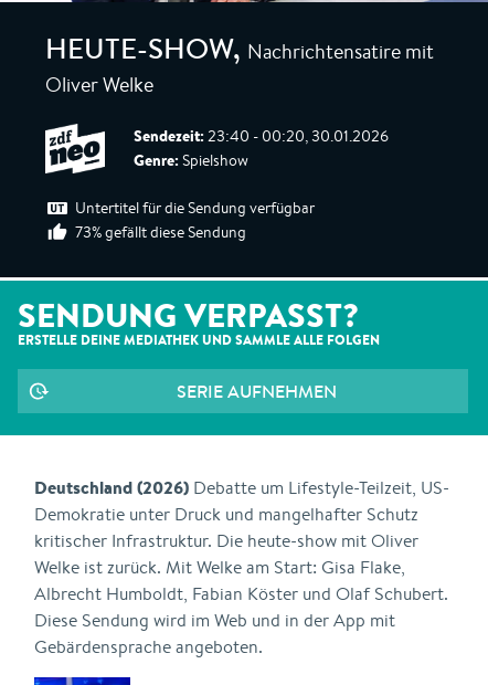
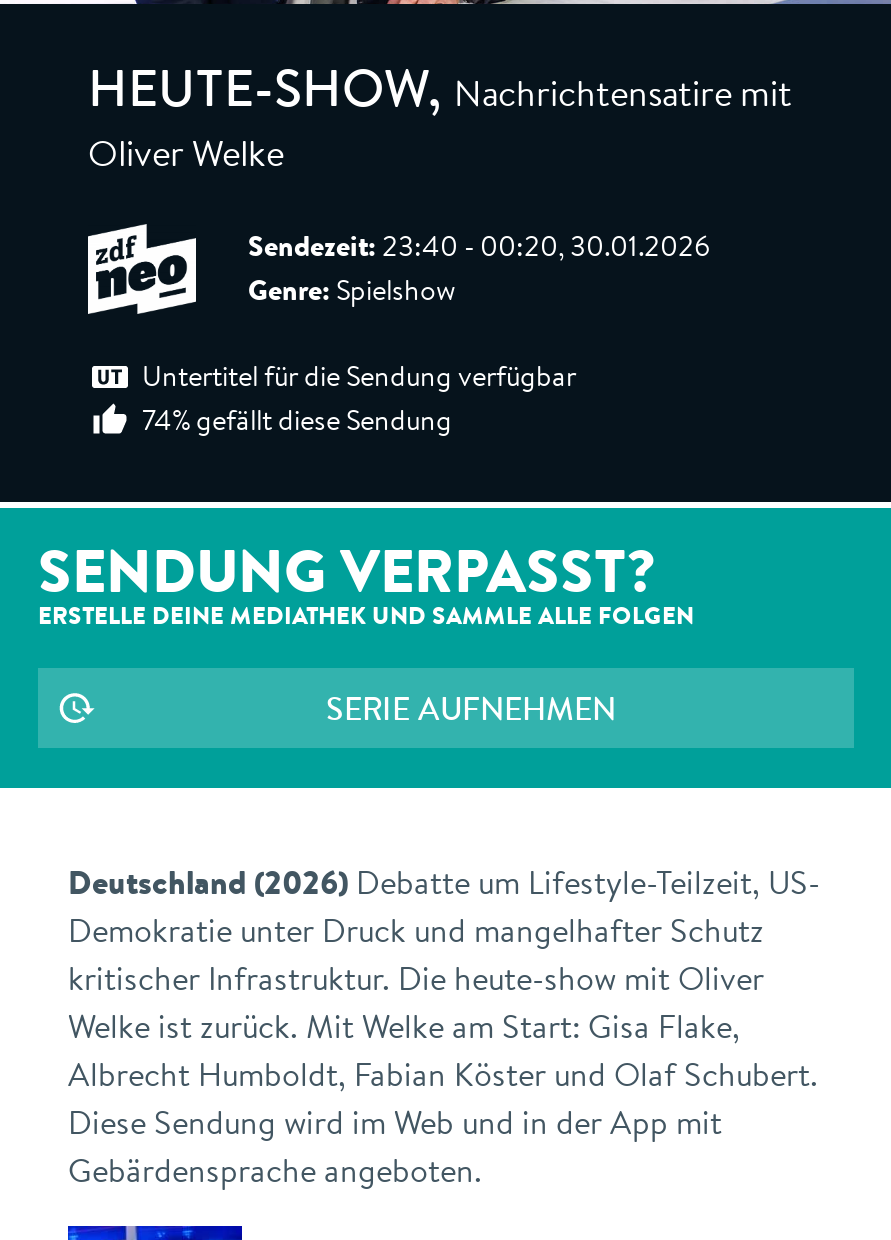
- 73% gefällt diese Sendung
+ 74% gefällt diese Sendung
